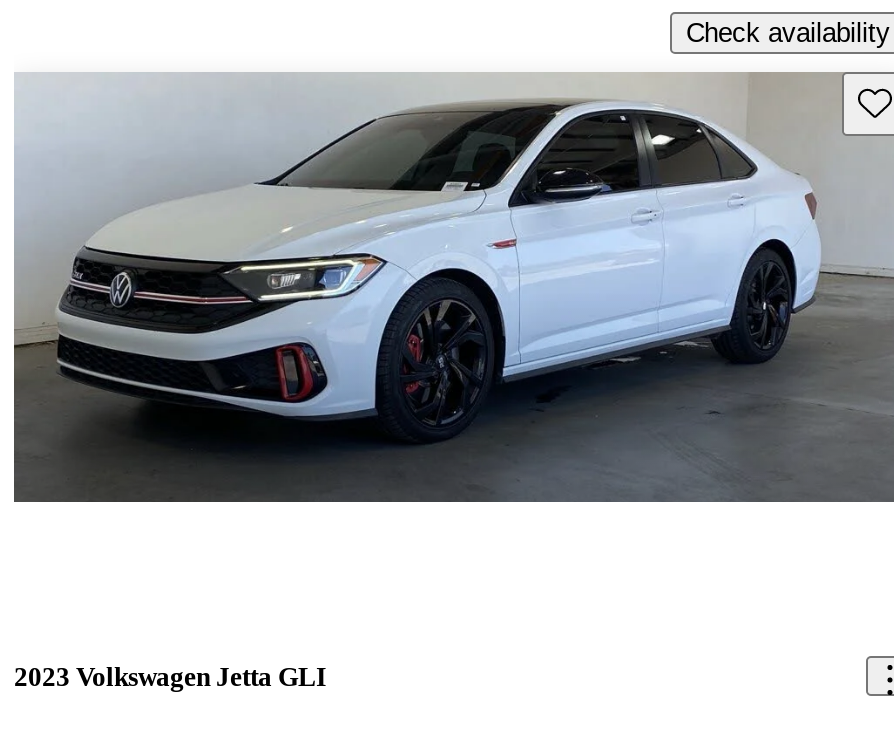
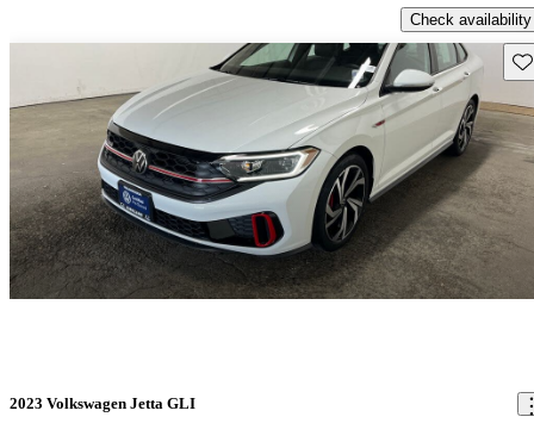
- [image]
+ [image]
